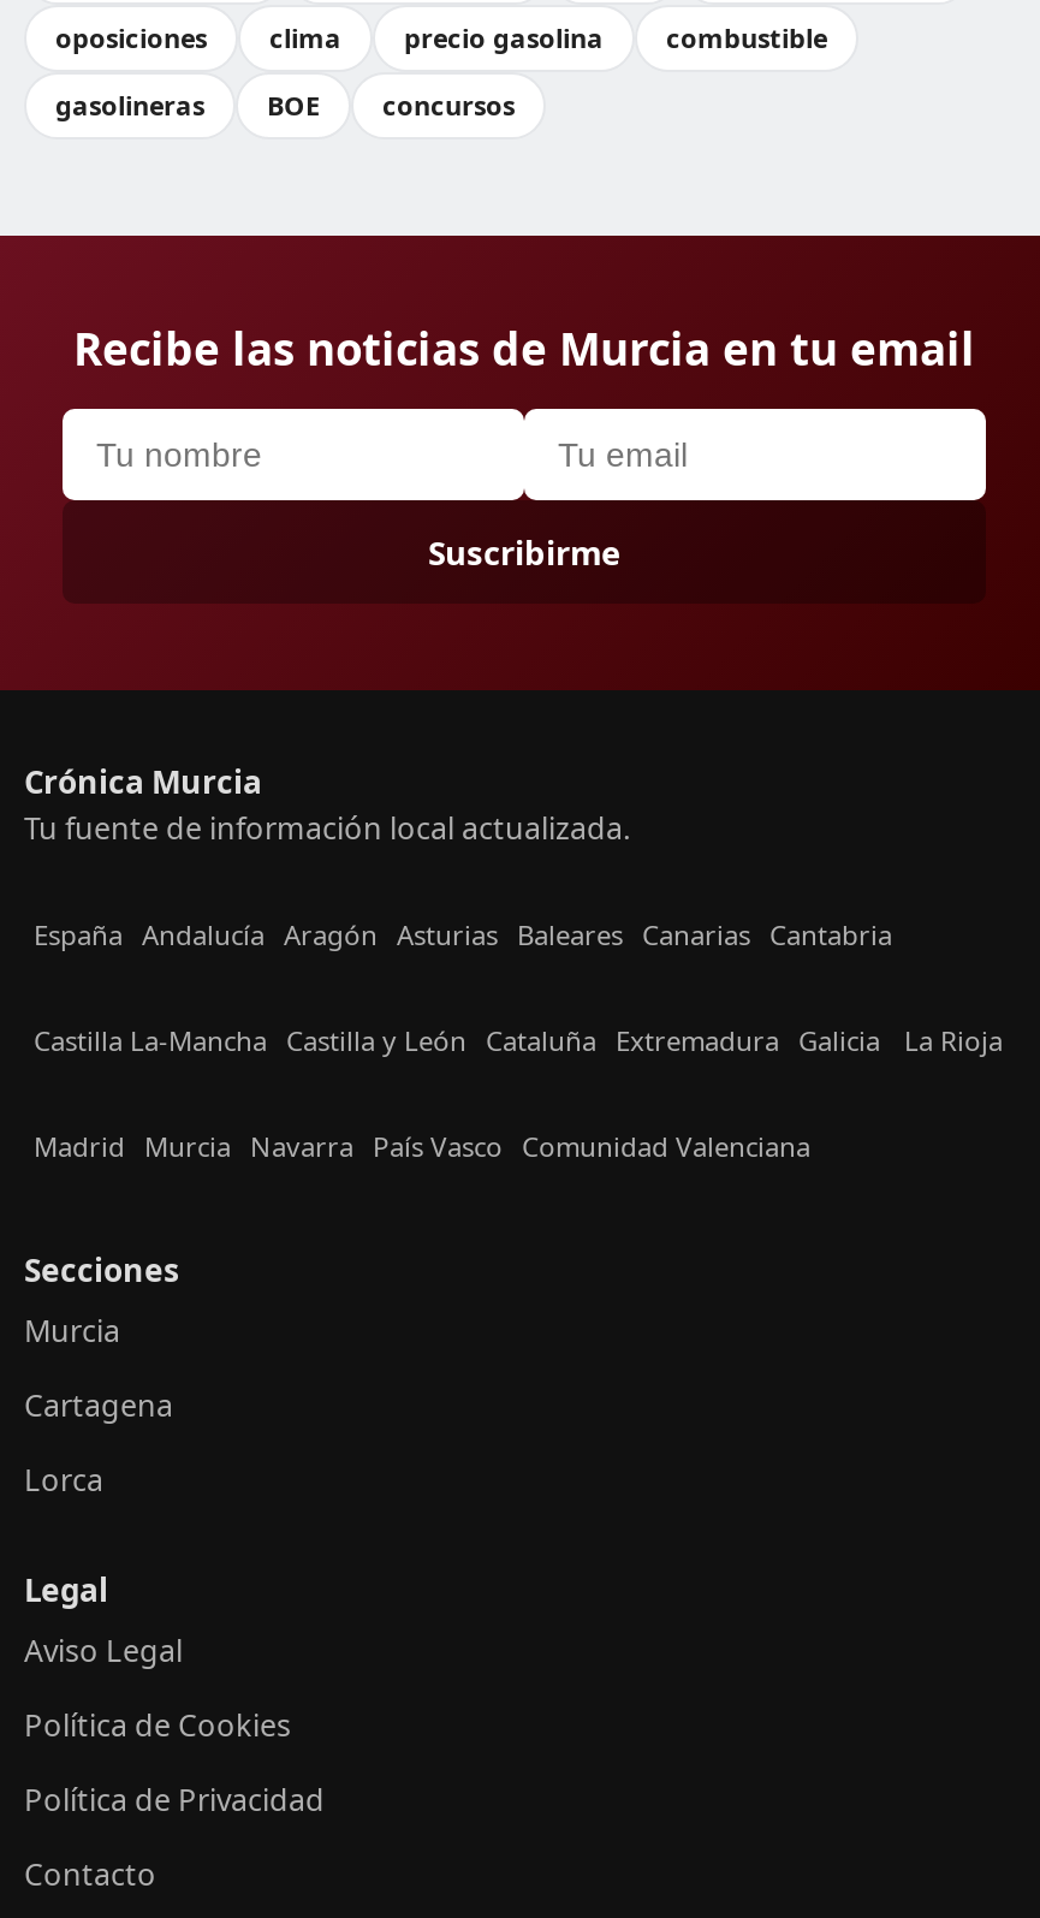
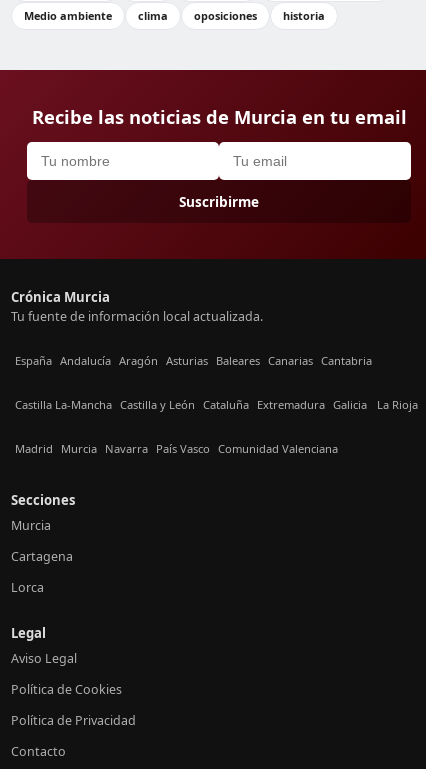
- oposiciones
+ Medio ambiente

- precio gasolina
- combustible
- gasolineras
- BOE
- concursos
+ oposiciones
+ historia
